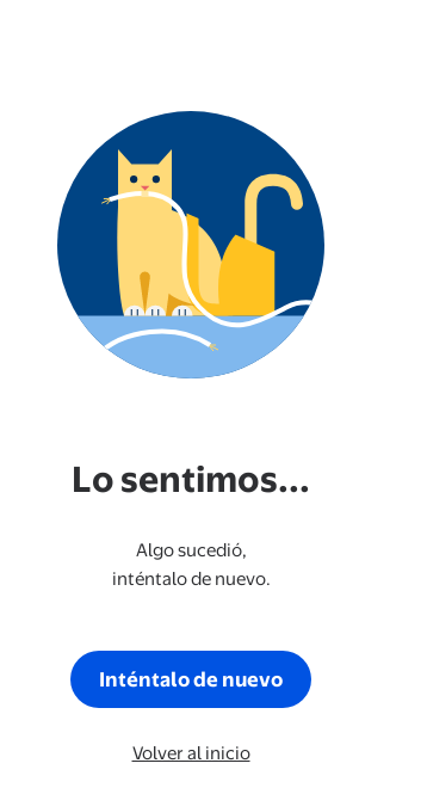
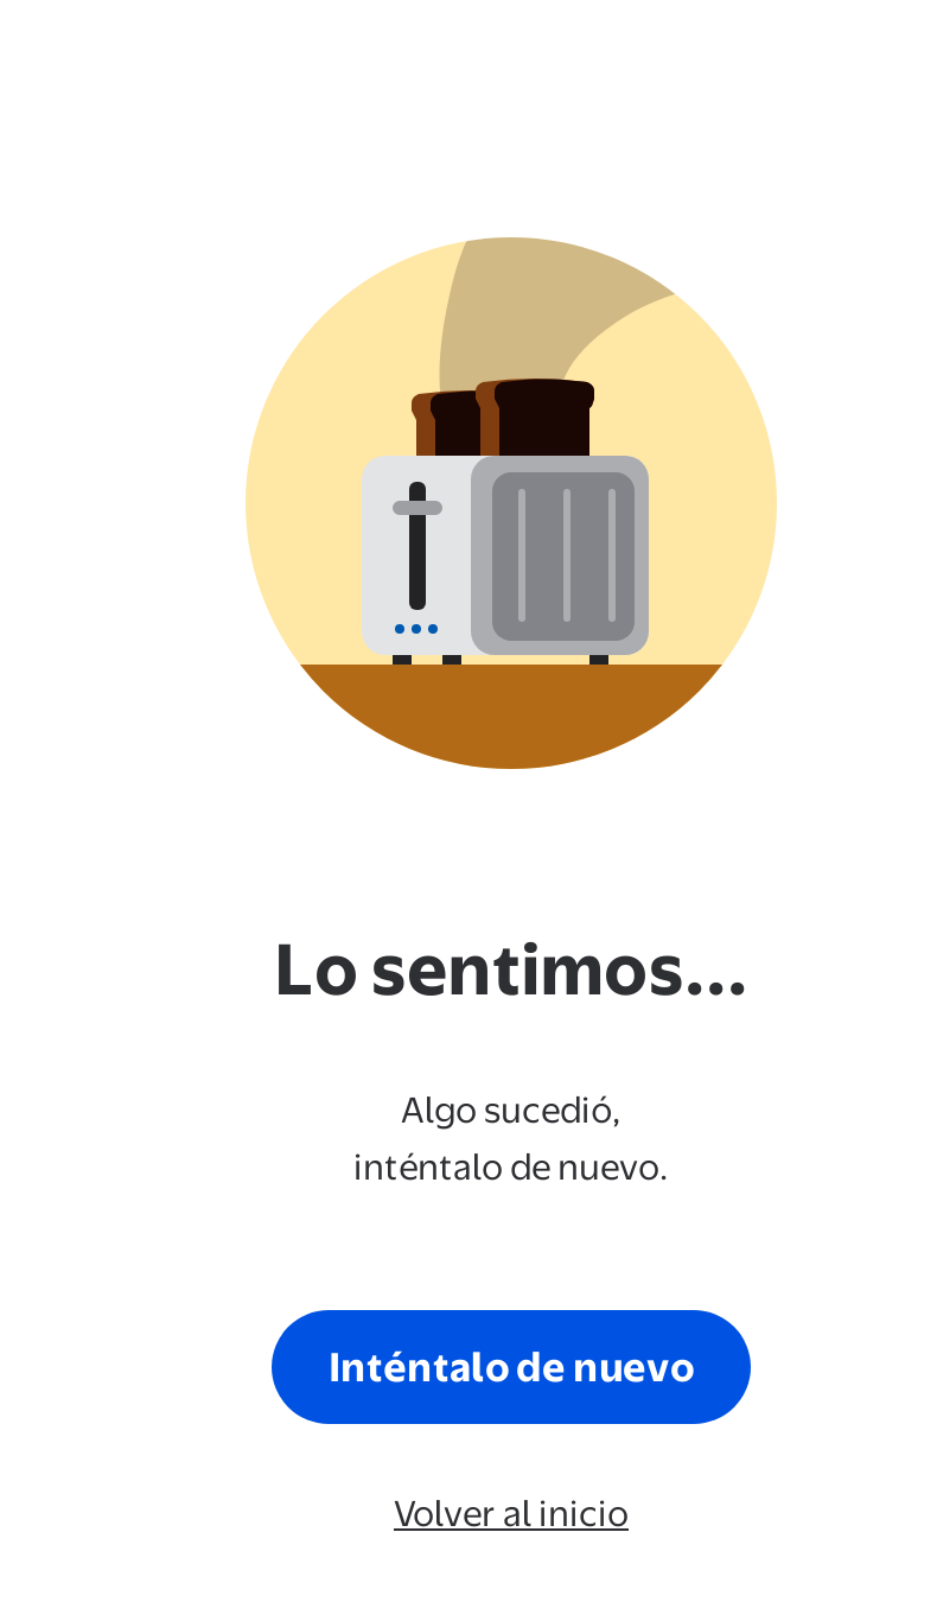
- [image]
+ [image]
